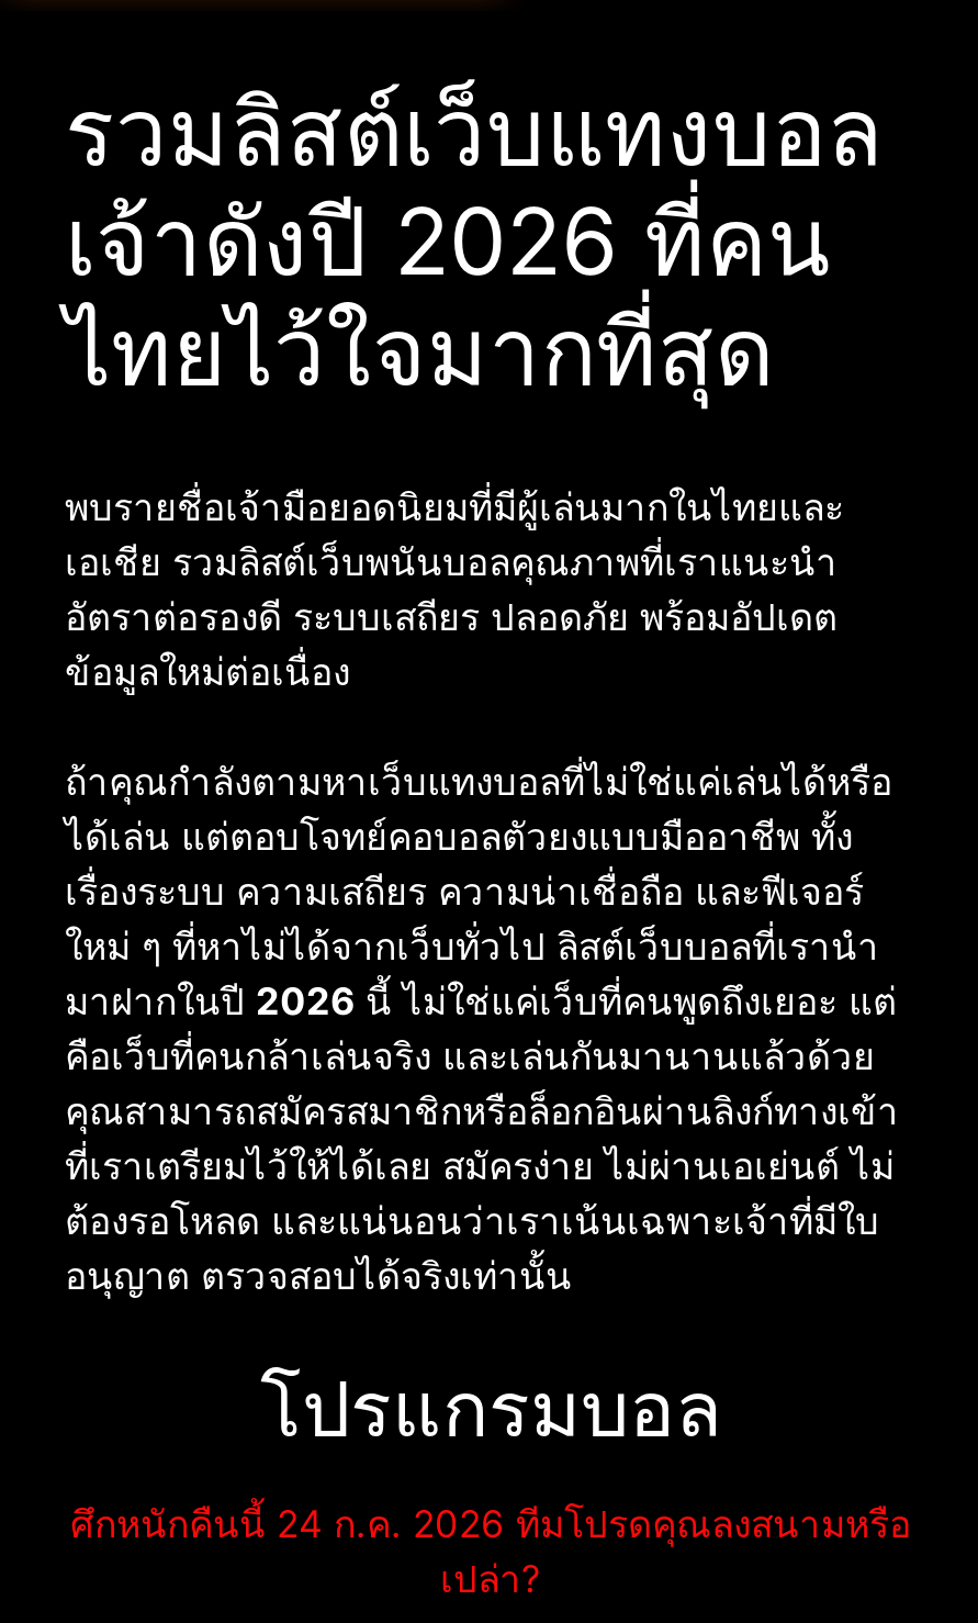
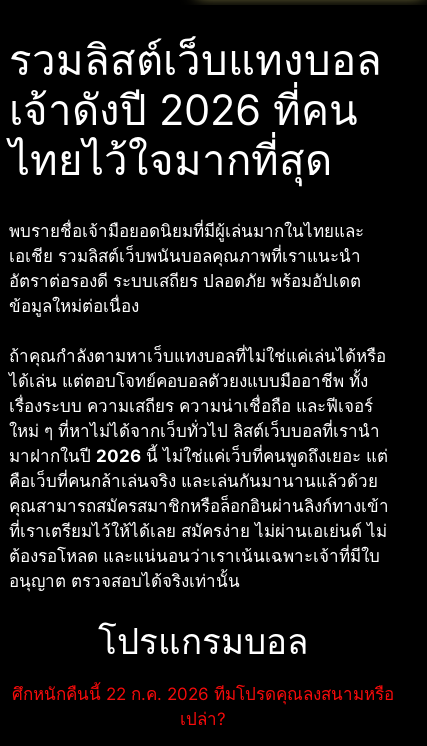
- ศึกหนักคืนนี้ 24 ก.ค. 2026 ทีมโปรดคุณลงสนามหรือ
+ ศึกหนักคืนนี้ 22 ก.ค. 2026 ทีมโปรดคุณลงสนามหรือ
